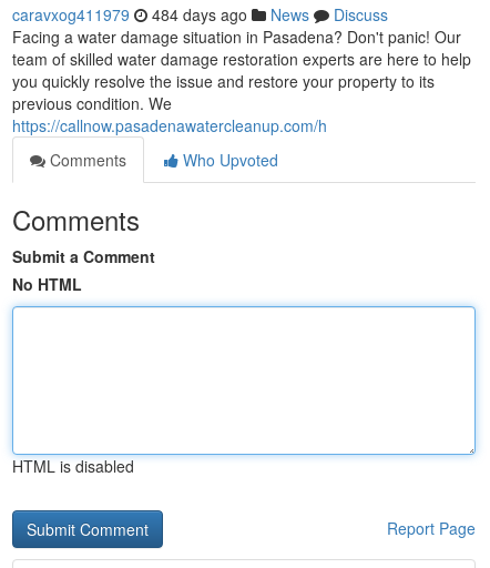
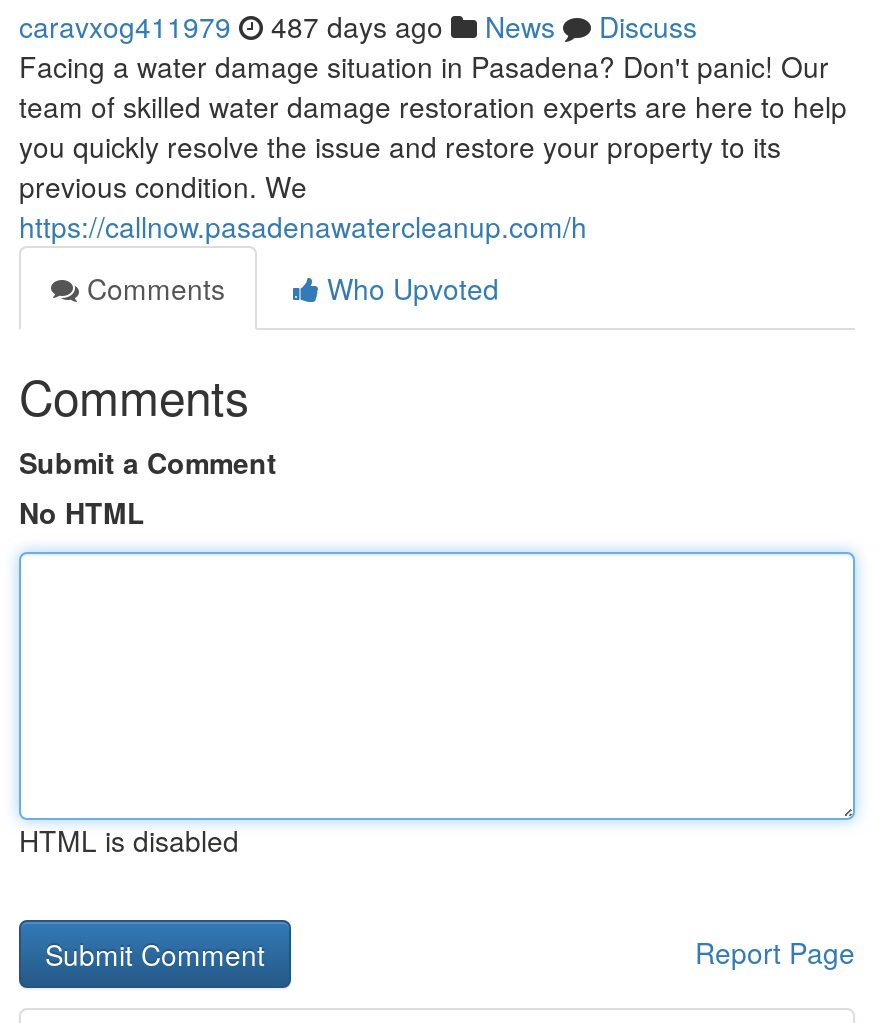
- caravxog411979 484 days ago News Discuss
+ caravxog411979 487 days ago News Discuss
